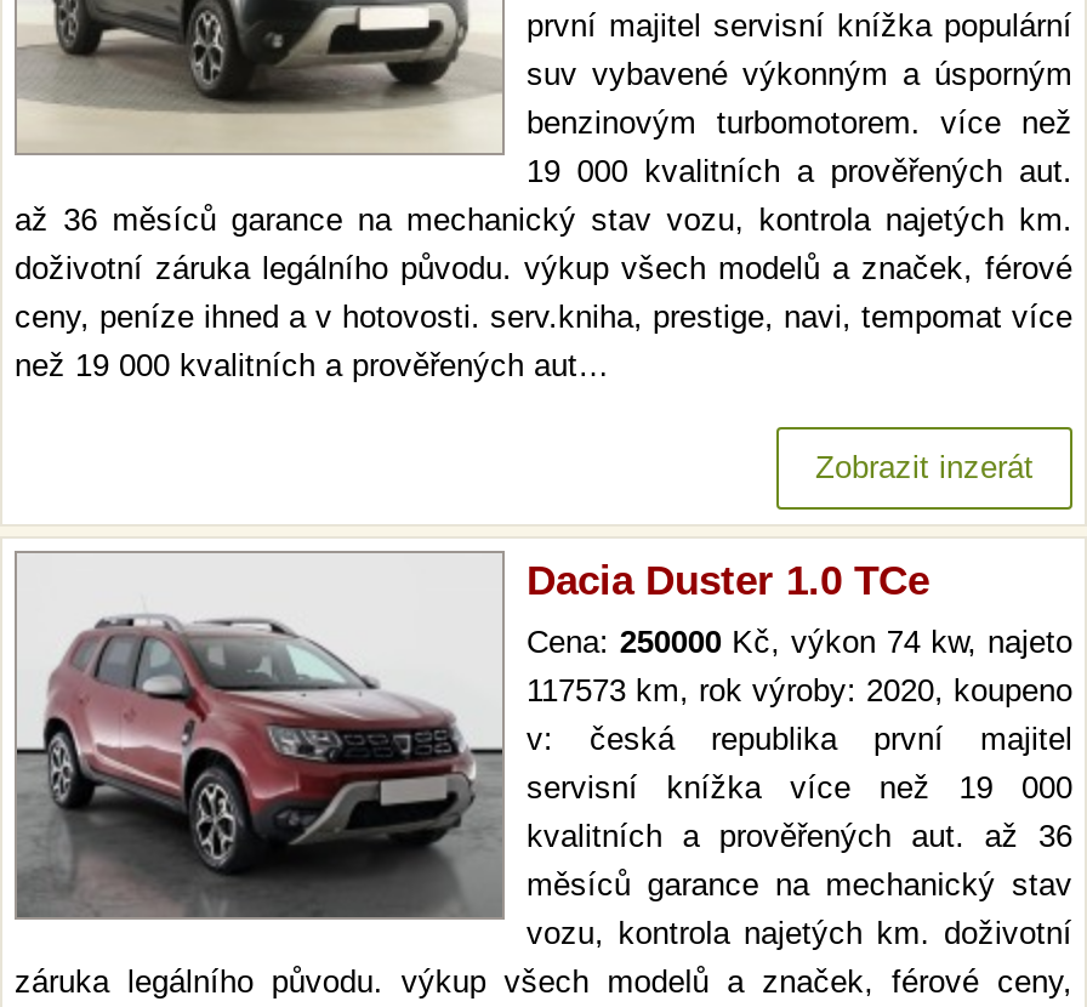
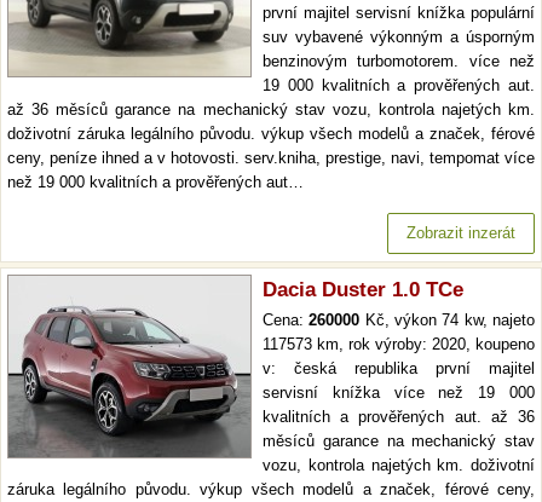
- Cena: 250000 Kč, výkon 74 kw, najeto
+ Cena: 260000 Kč, výkon 74 kw, najeto
